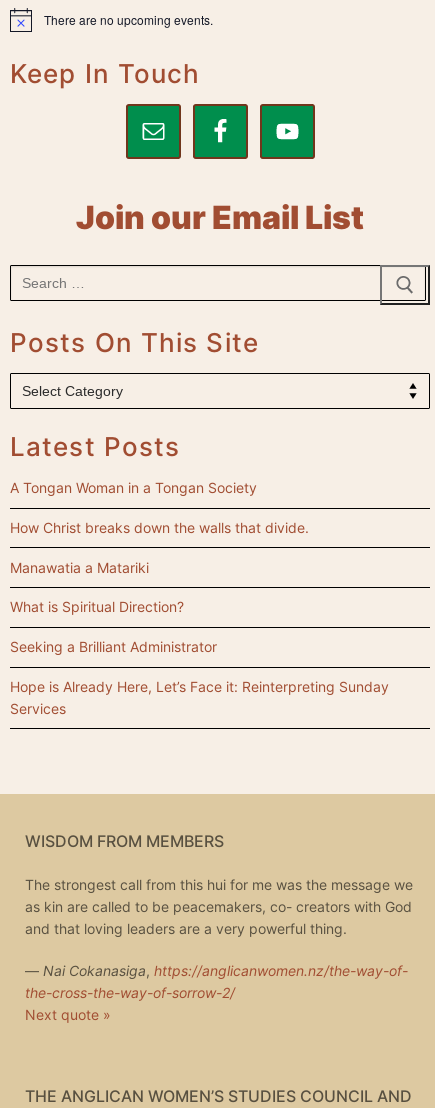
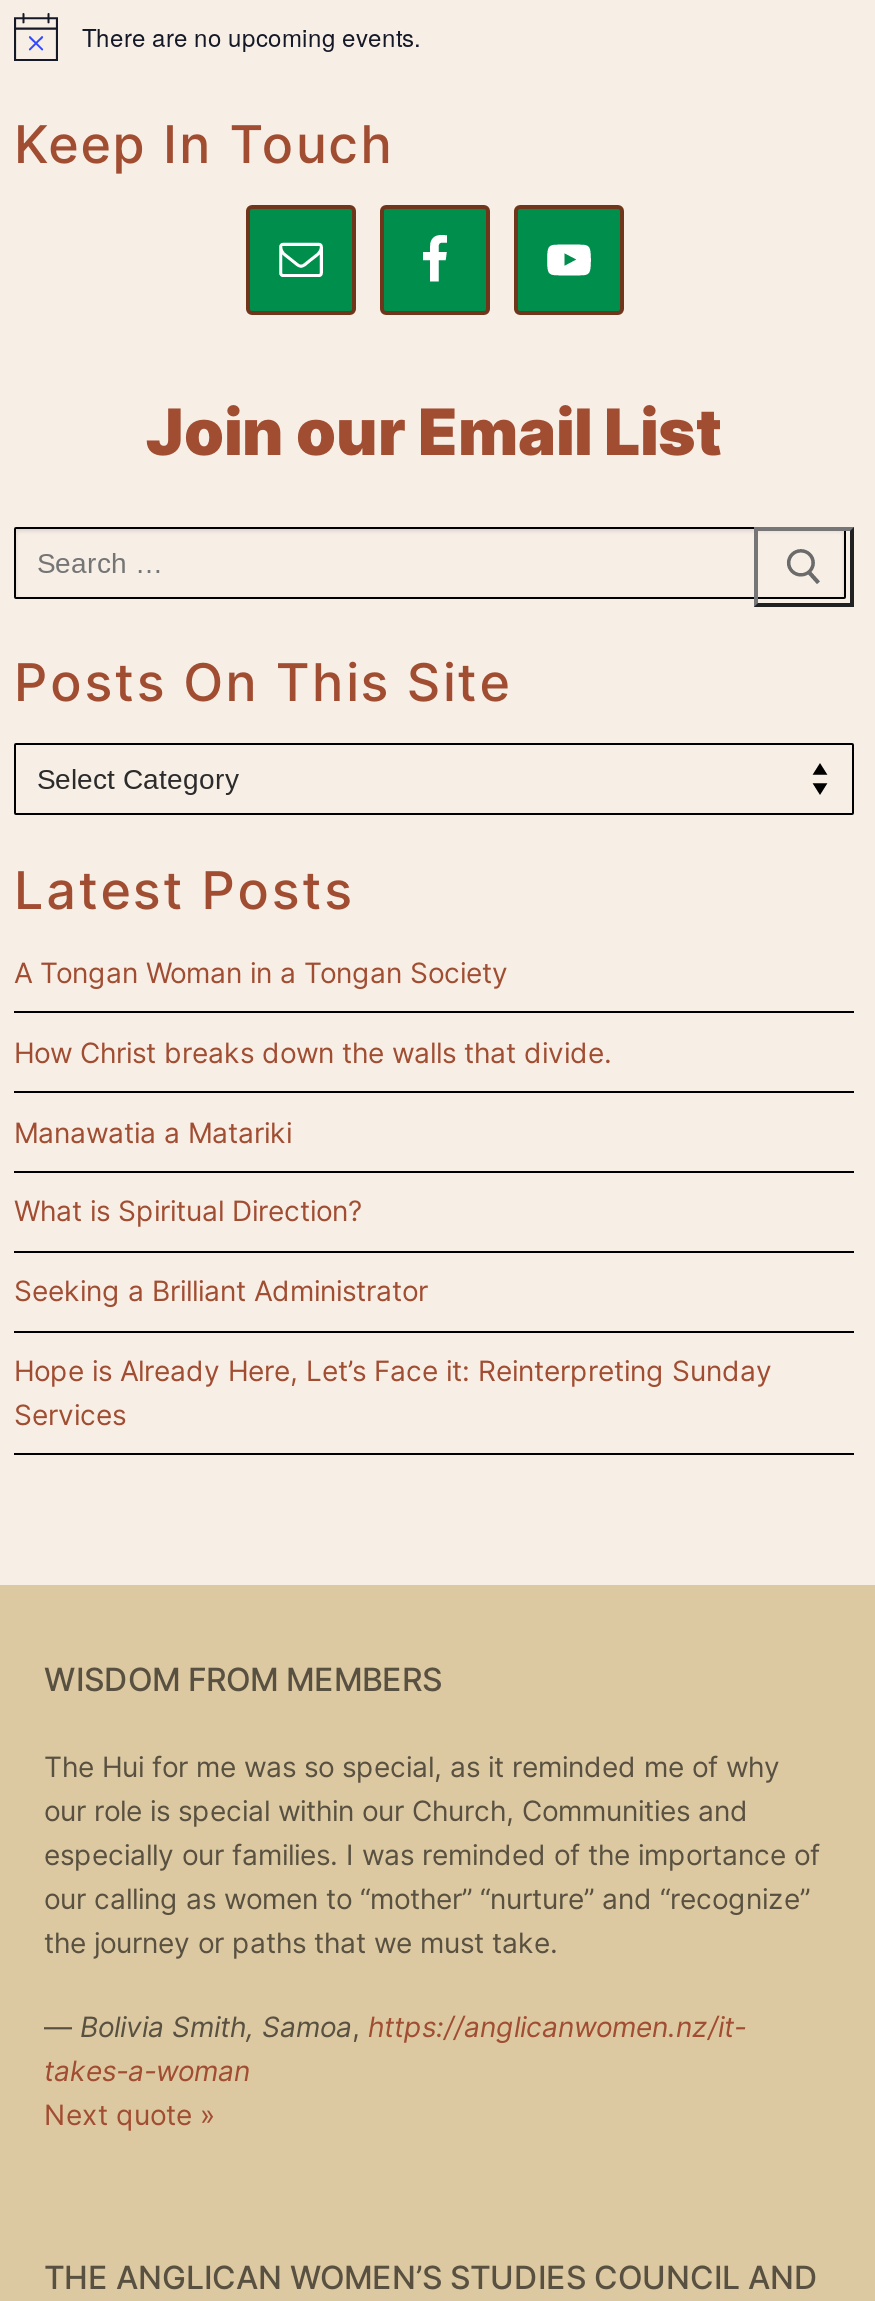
- The strongest call from this hui for me was the message we
- as kin are called to be peacemakers, co- creators with God
- and that loving leaders are a very powerful thing.
+ The Hui for me was so special, as it reminded me of why
+ our role is special within our Church, Communities and
+ especially our families. I was reminded of the importance of
+ our calling as women to “mother” “nurture” and “recognize”
+ the journey or paths that we must take.

- — Nai Cokanasiga, https://anglicanwomen.nz/the-way-of-
- the-cross-the-way-of-sorrow-2/
+ — Bolivia Smith, Samoa, https://anglicanwomen.nz/it-
+ takes-a-woman
